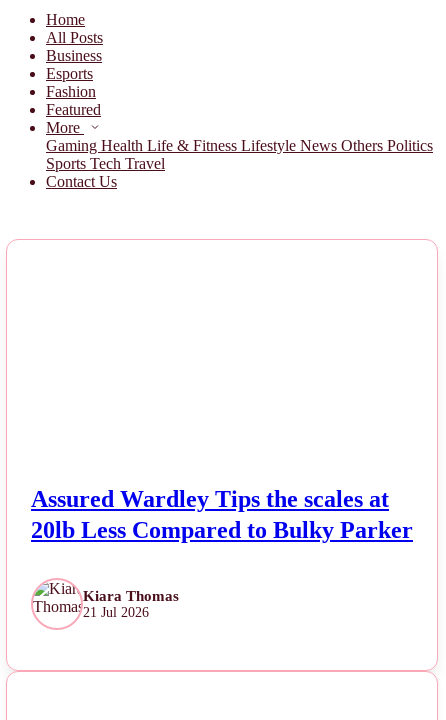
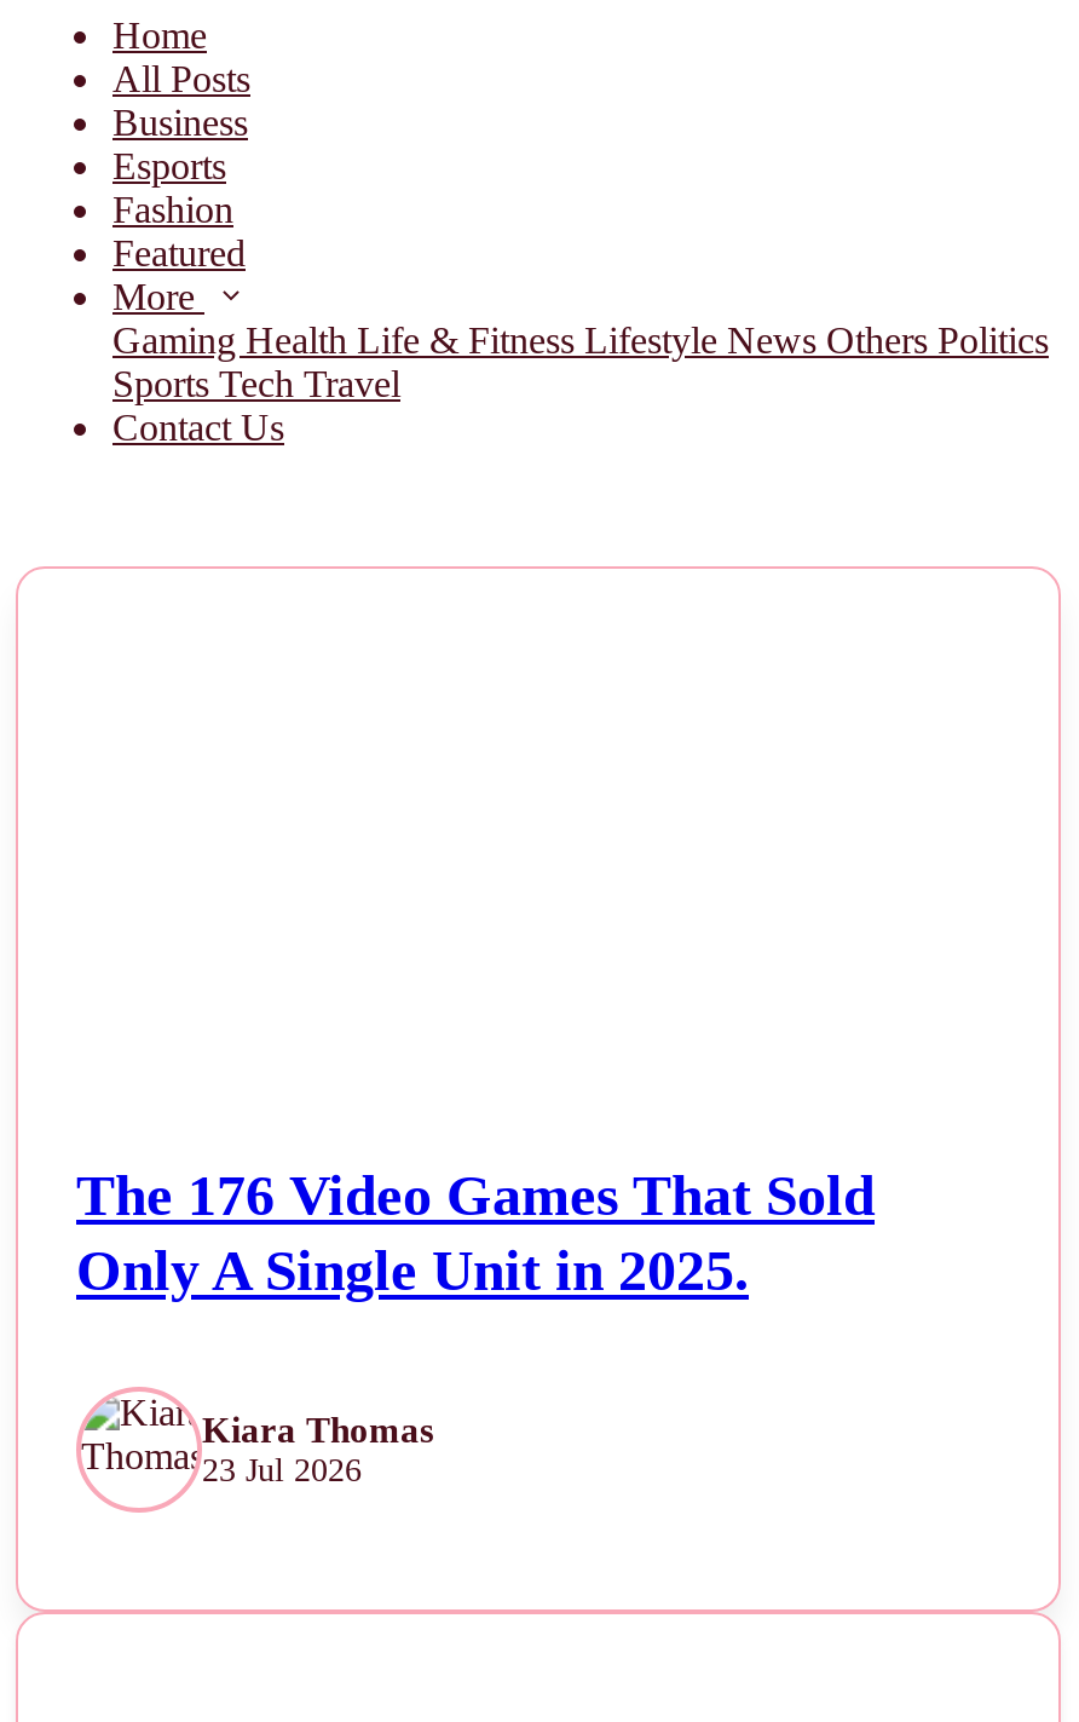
- Assured Wardley Tips the scales at
- 20lb Less Compared to Bulky Parker
+ The 176 Video Games That Sold
+ Only A Single Unit in 2025.

- 21 Jul 2026
+ 23 Jul 2026
